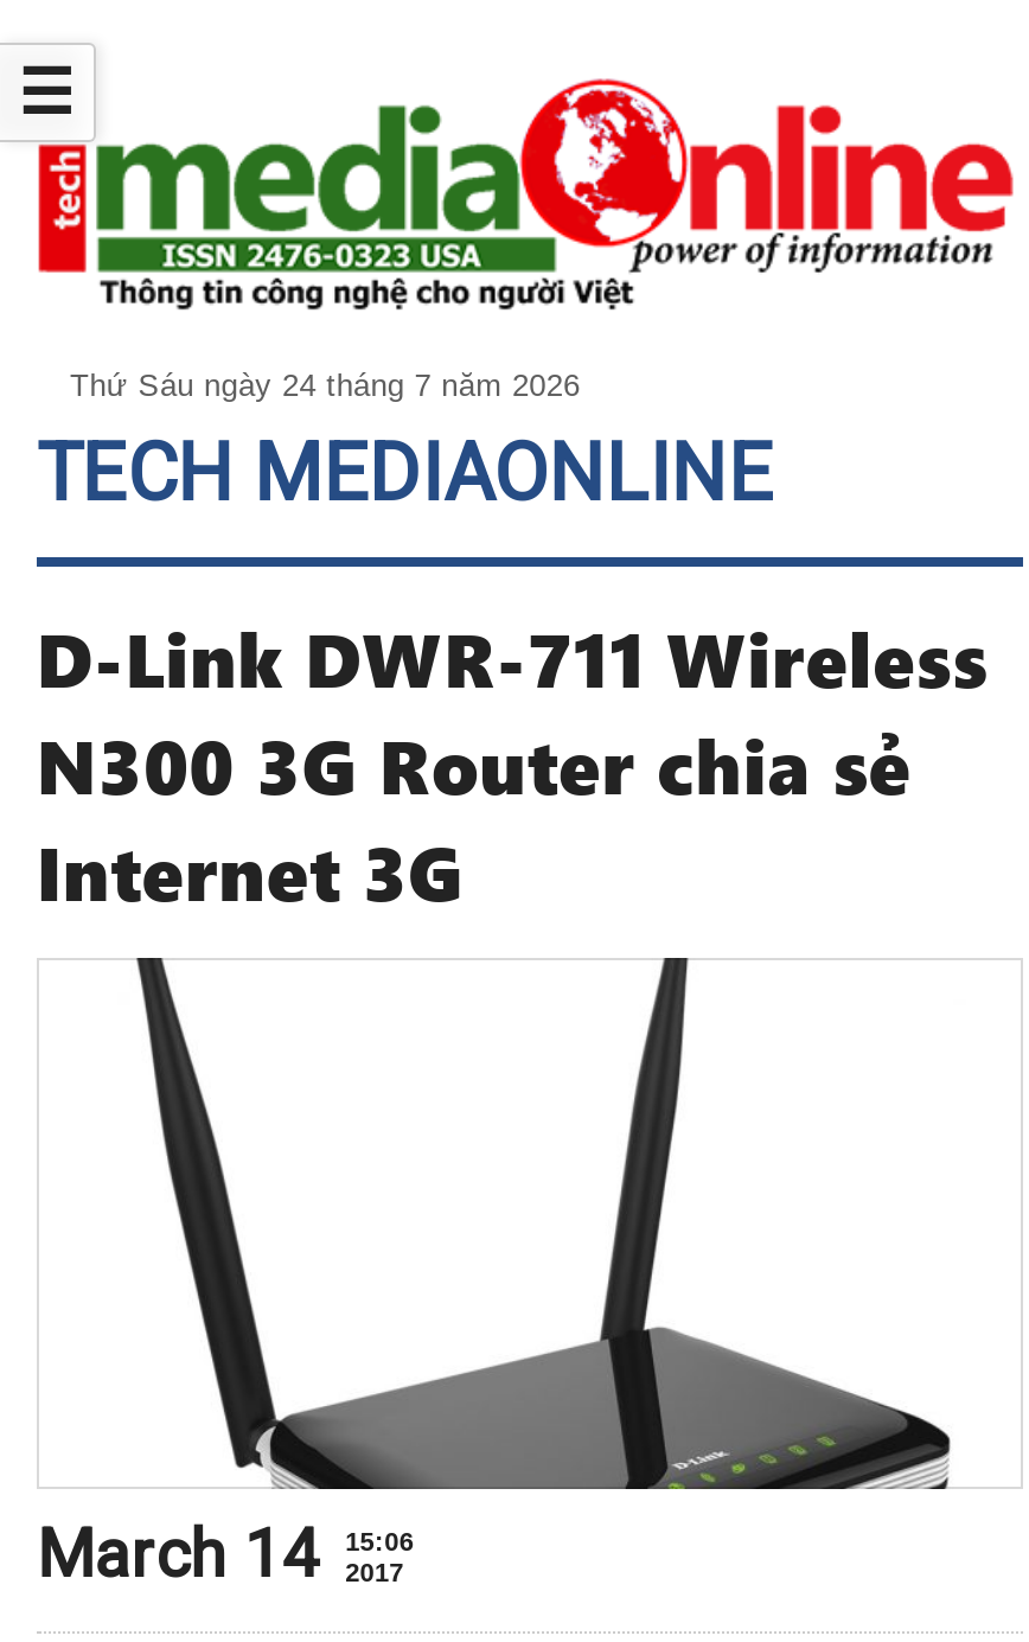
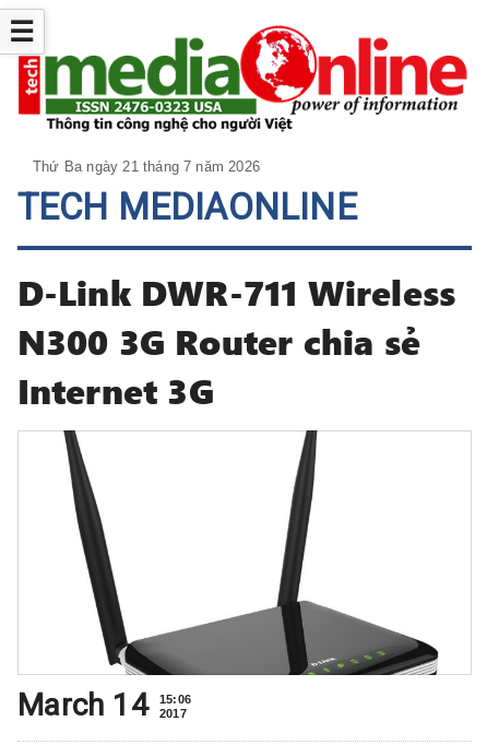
- Thứ Sáu ngày 24 tháng 7 năm 2026
+ Thứ Ba ngày 21 tháng 7 năm 2026
